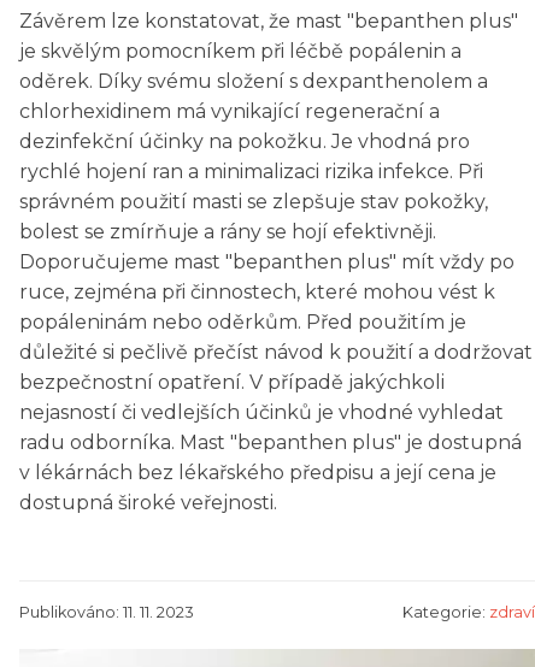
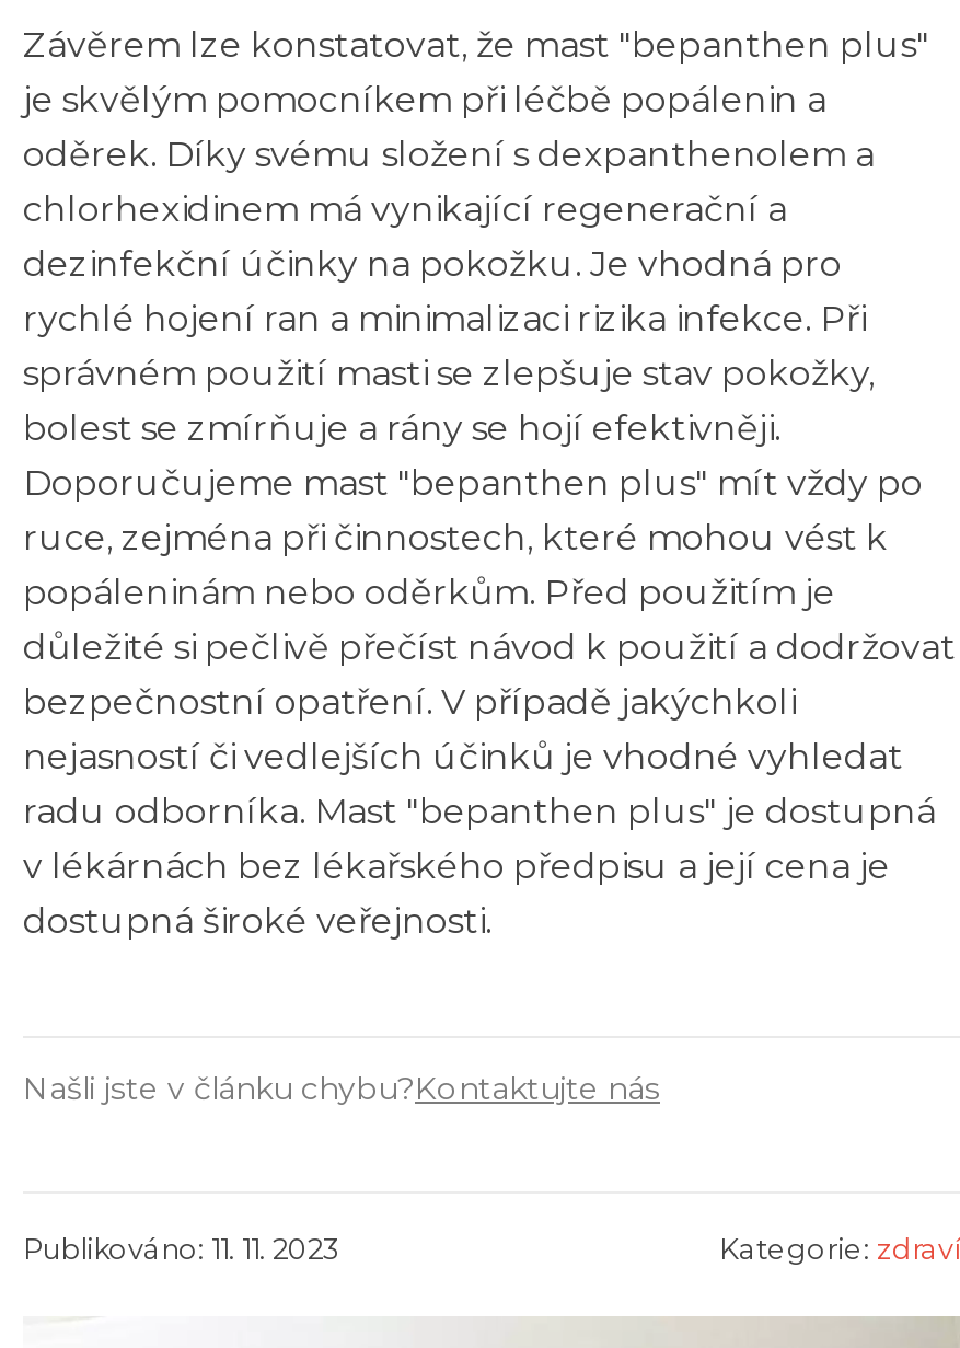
+ Našli jste v článku chybu?Kontaktujte nás
